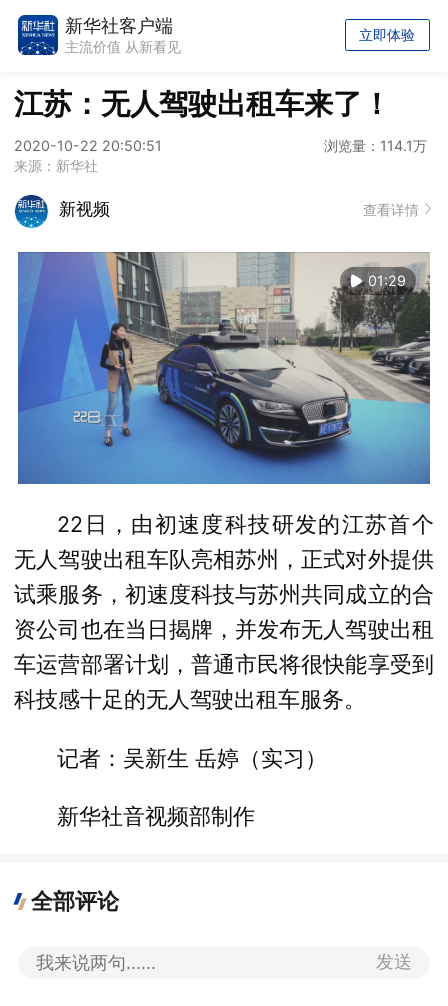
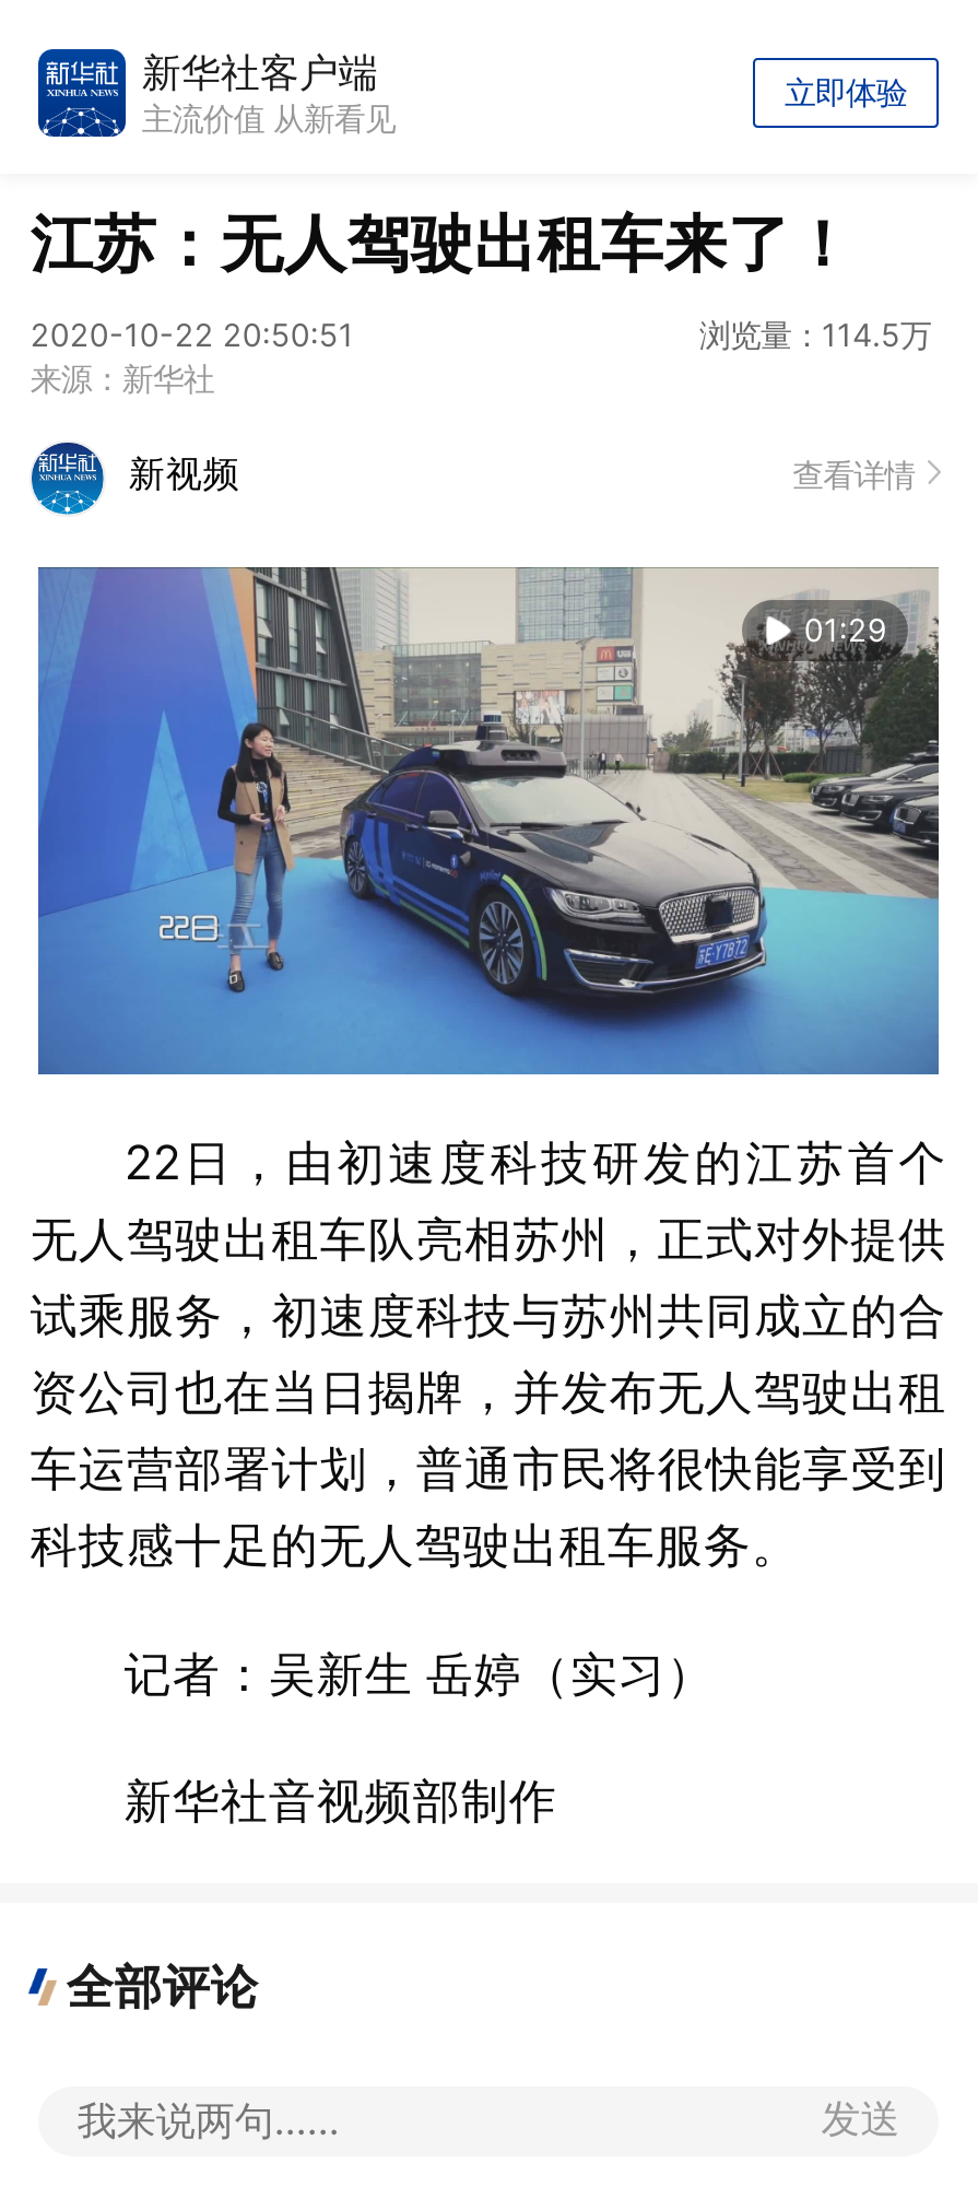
- 浏览量：114.1万
+ 浏览量：114.5万
